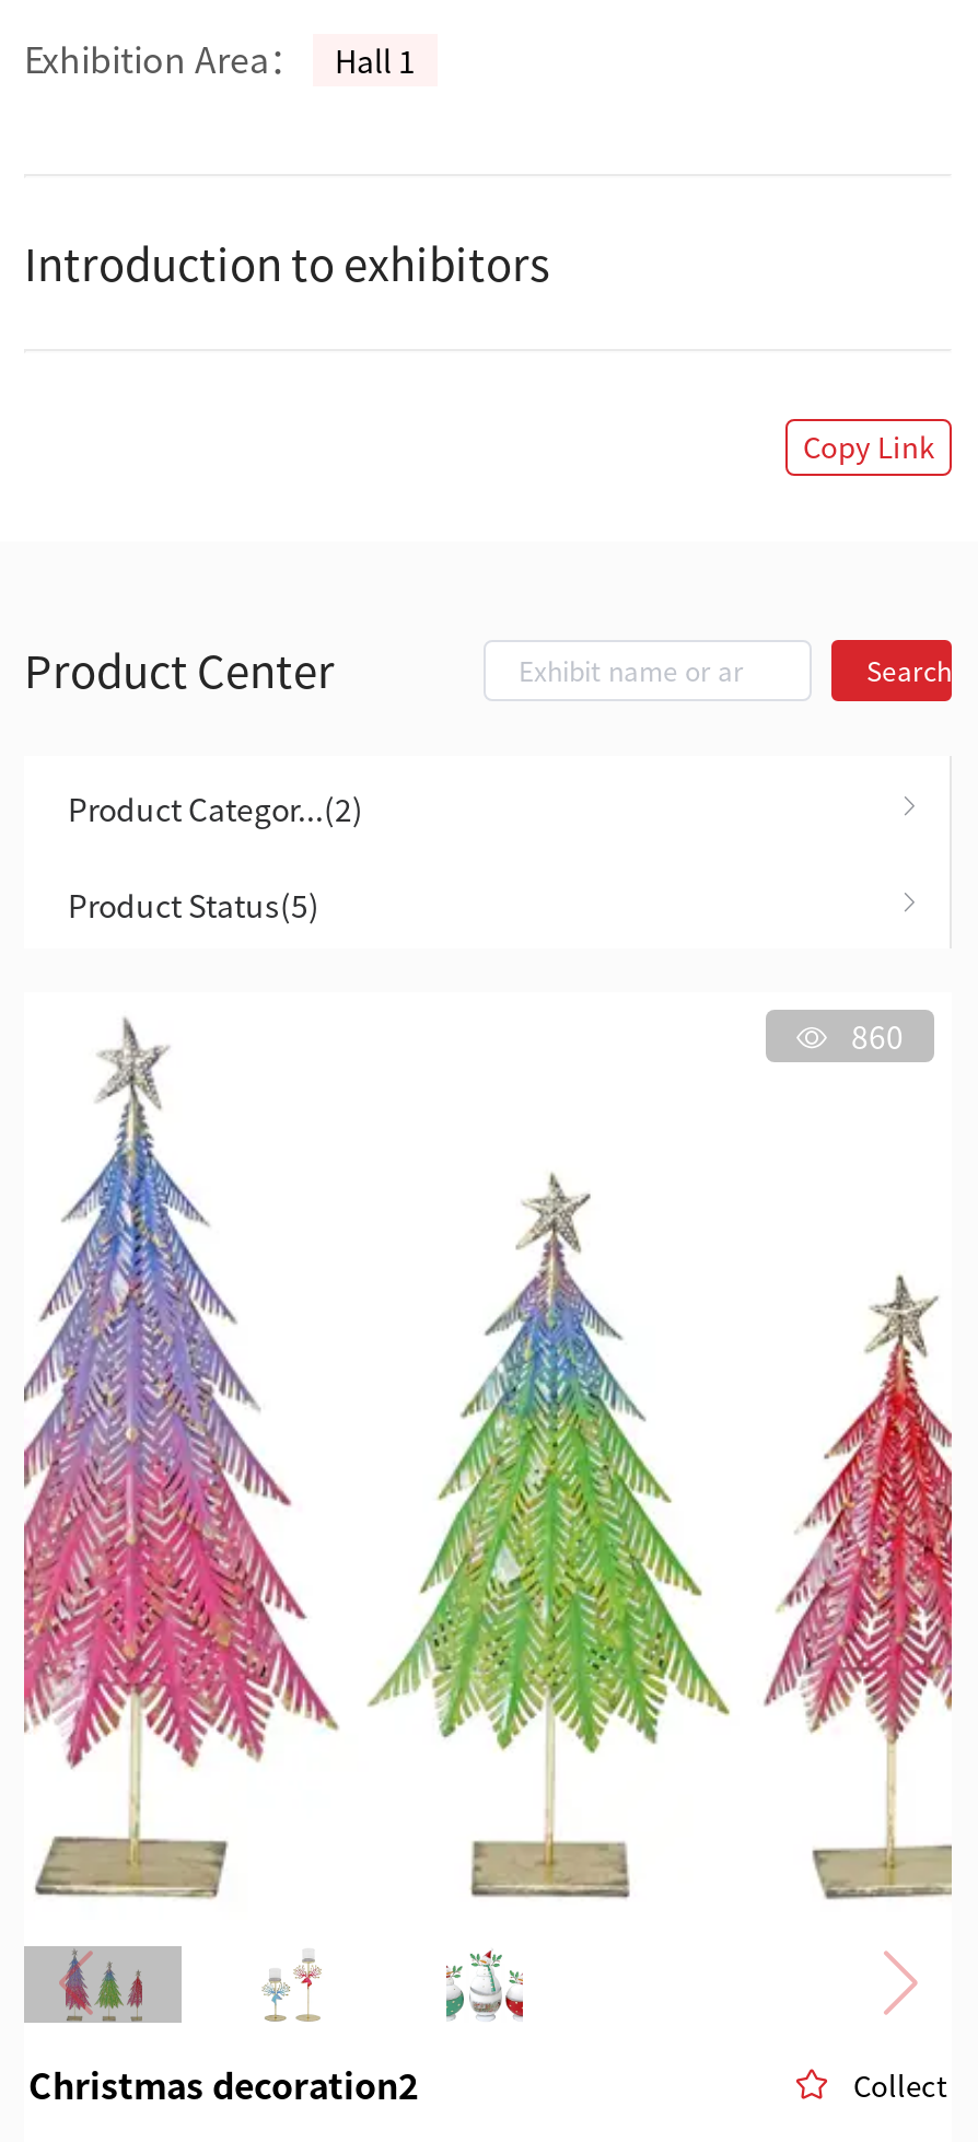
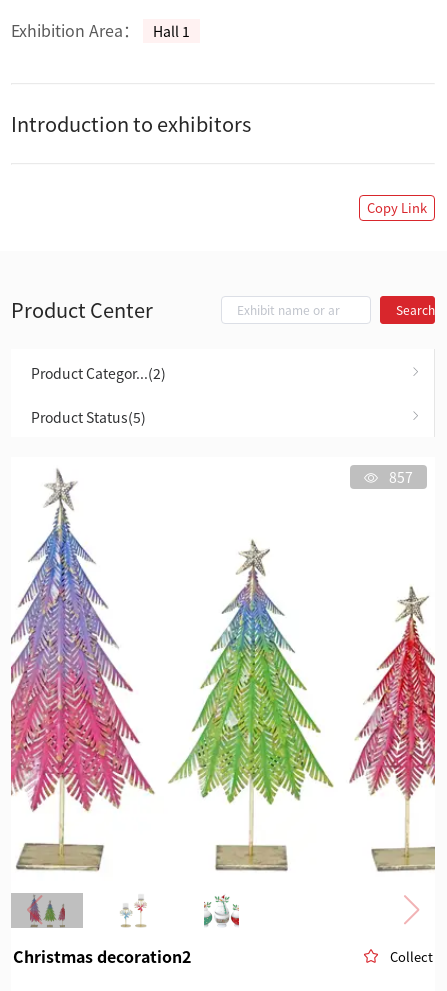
- 860
+ 857
